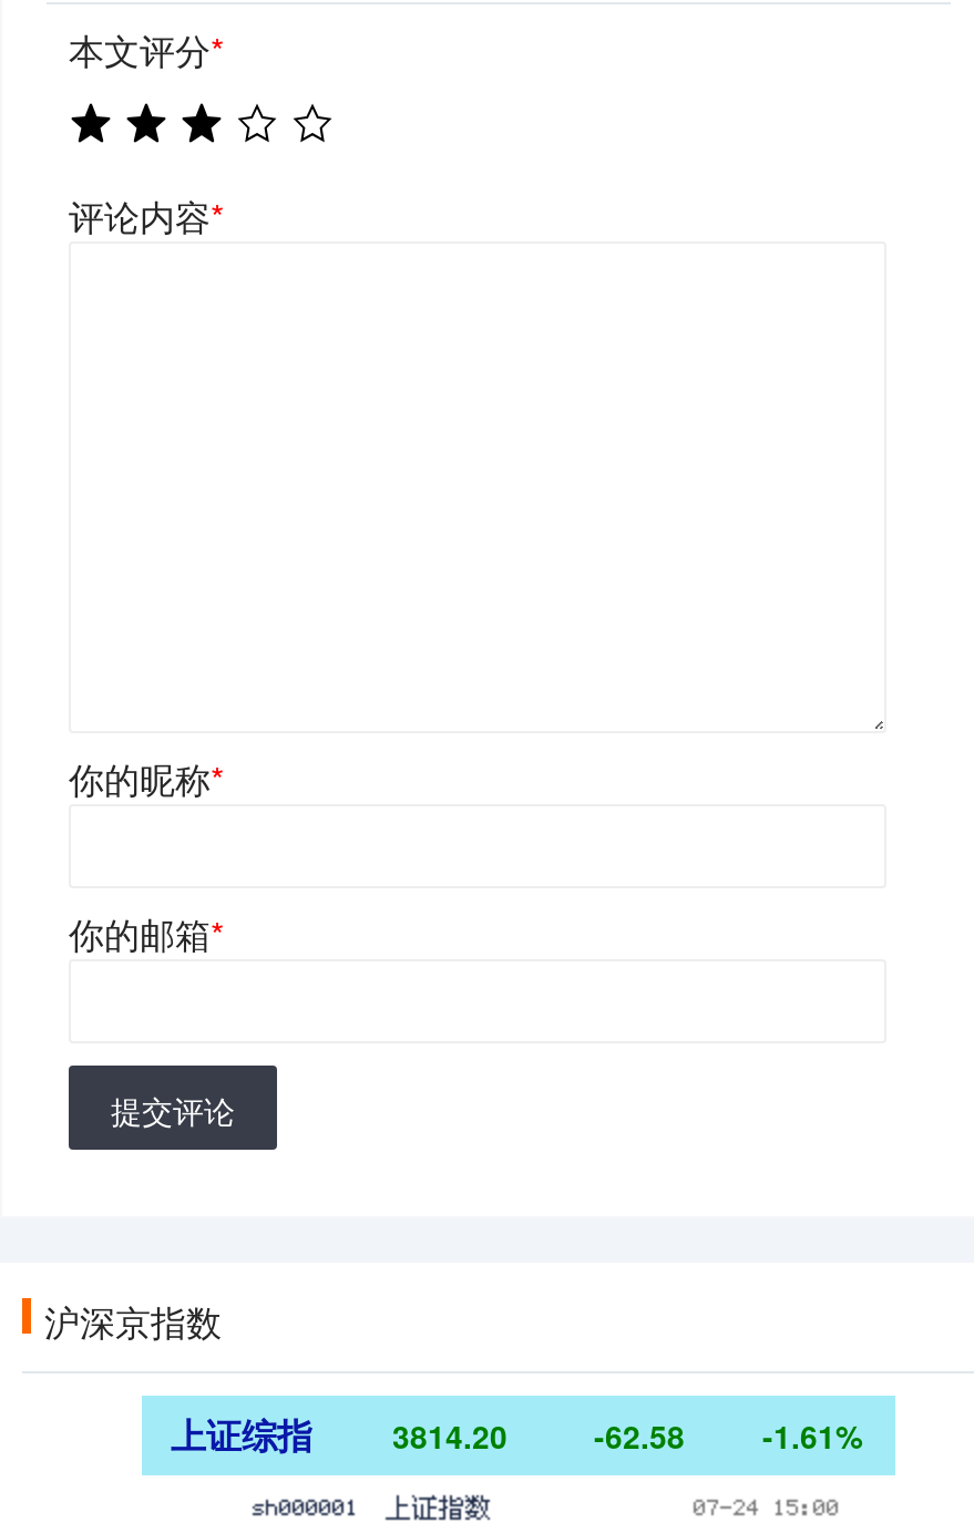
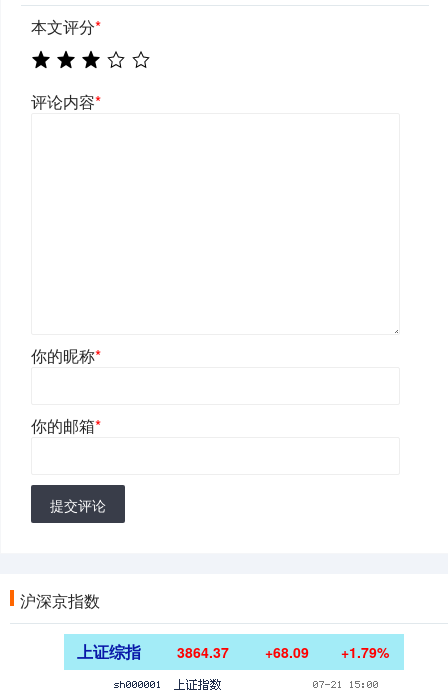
- 3814.20
+ 3864.37

- -62.58
+ +68.09

- -1.61%
+ +1.79%
